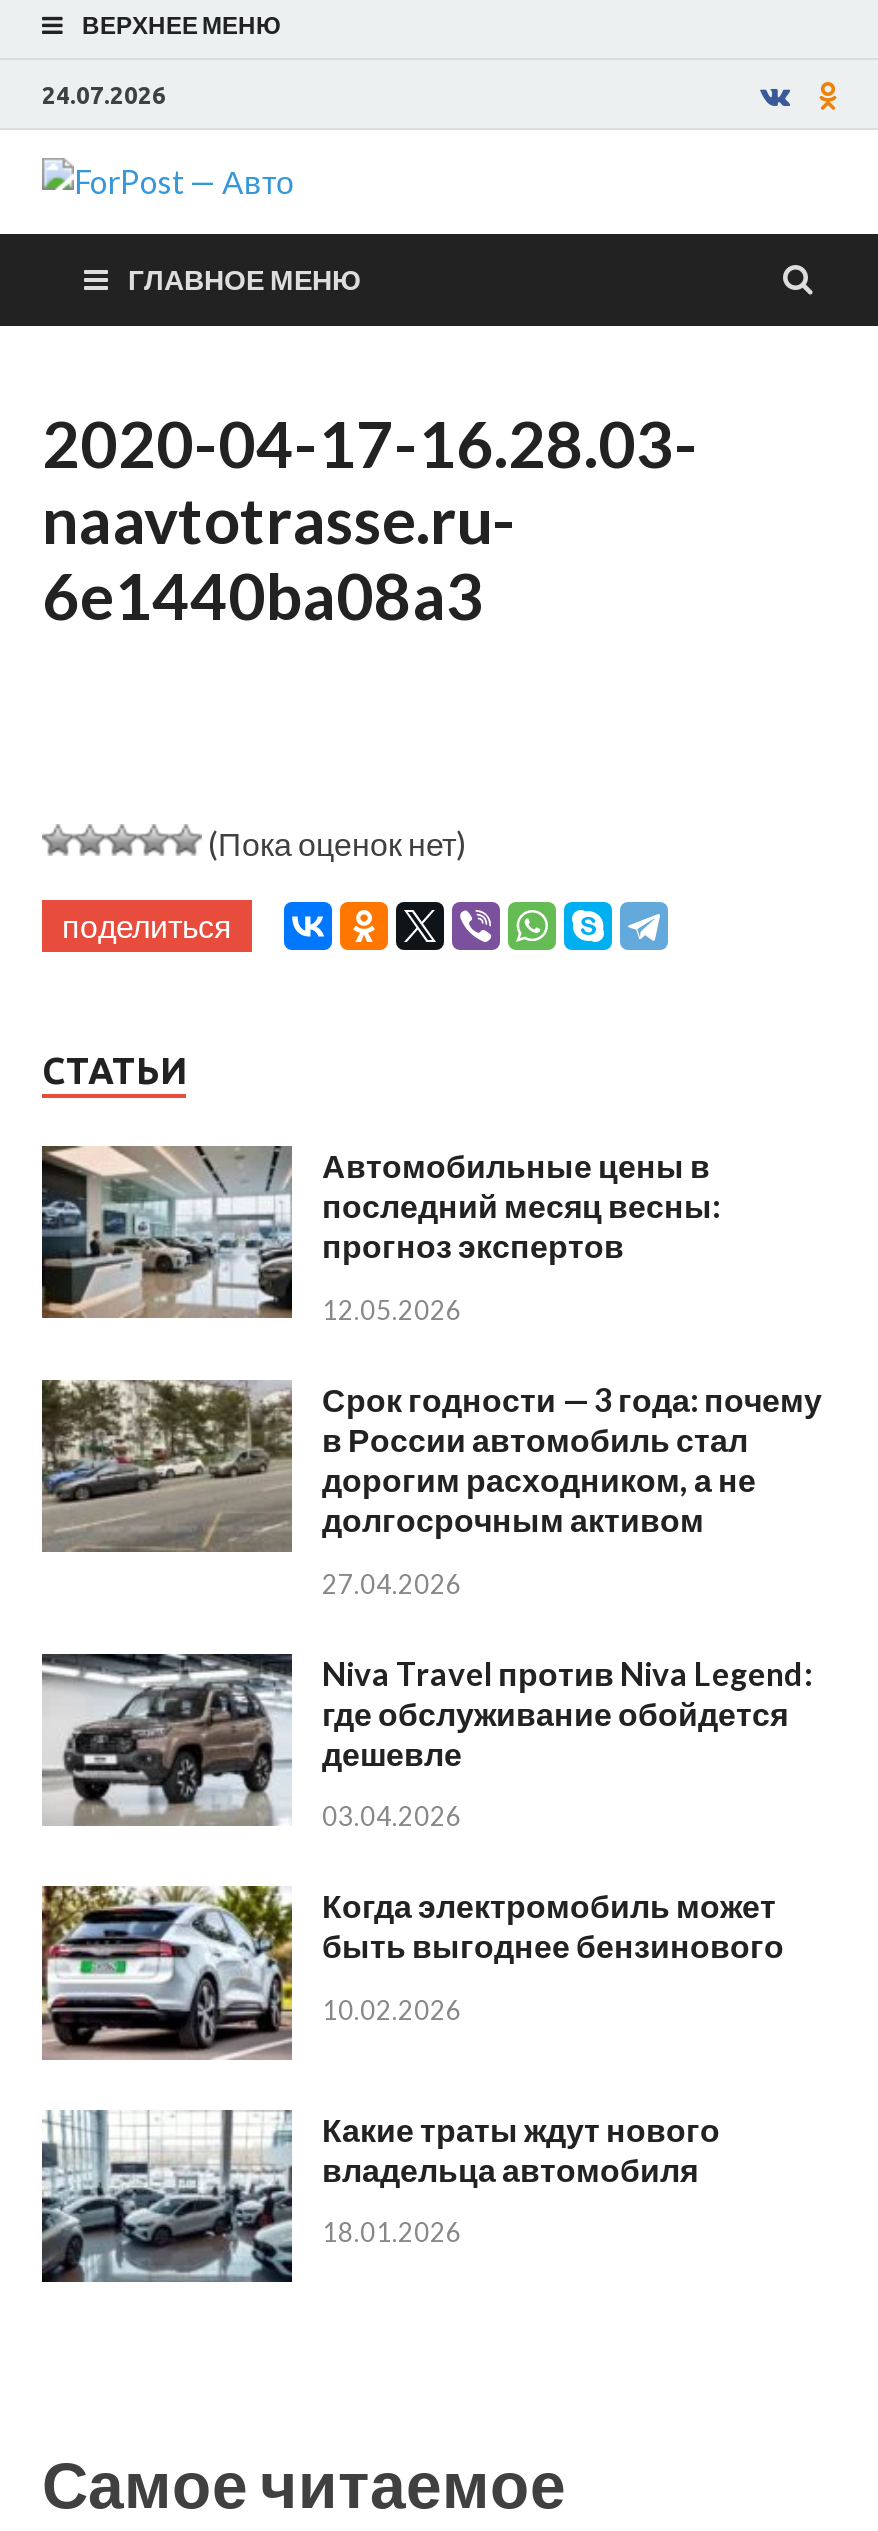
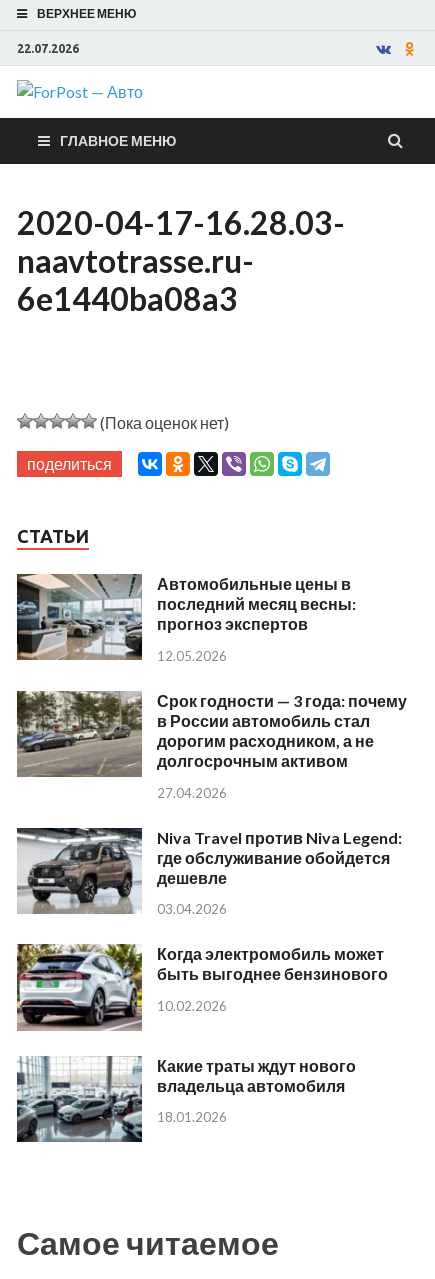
- 24.07.2026
+ 22.07.2026
